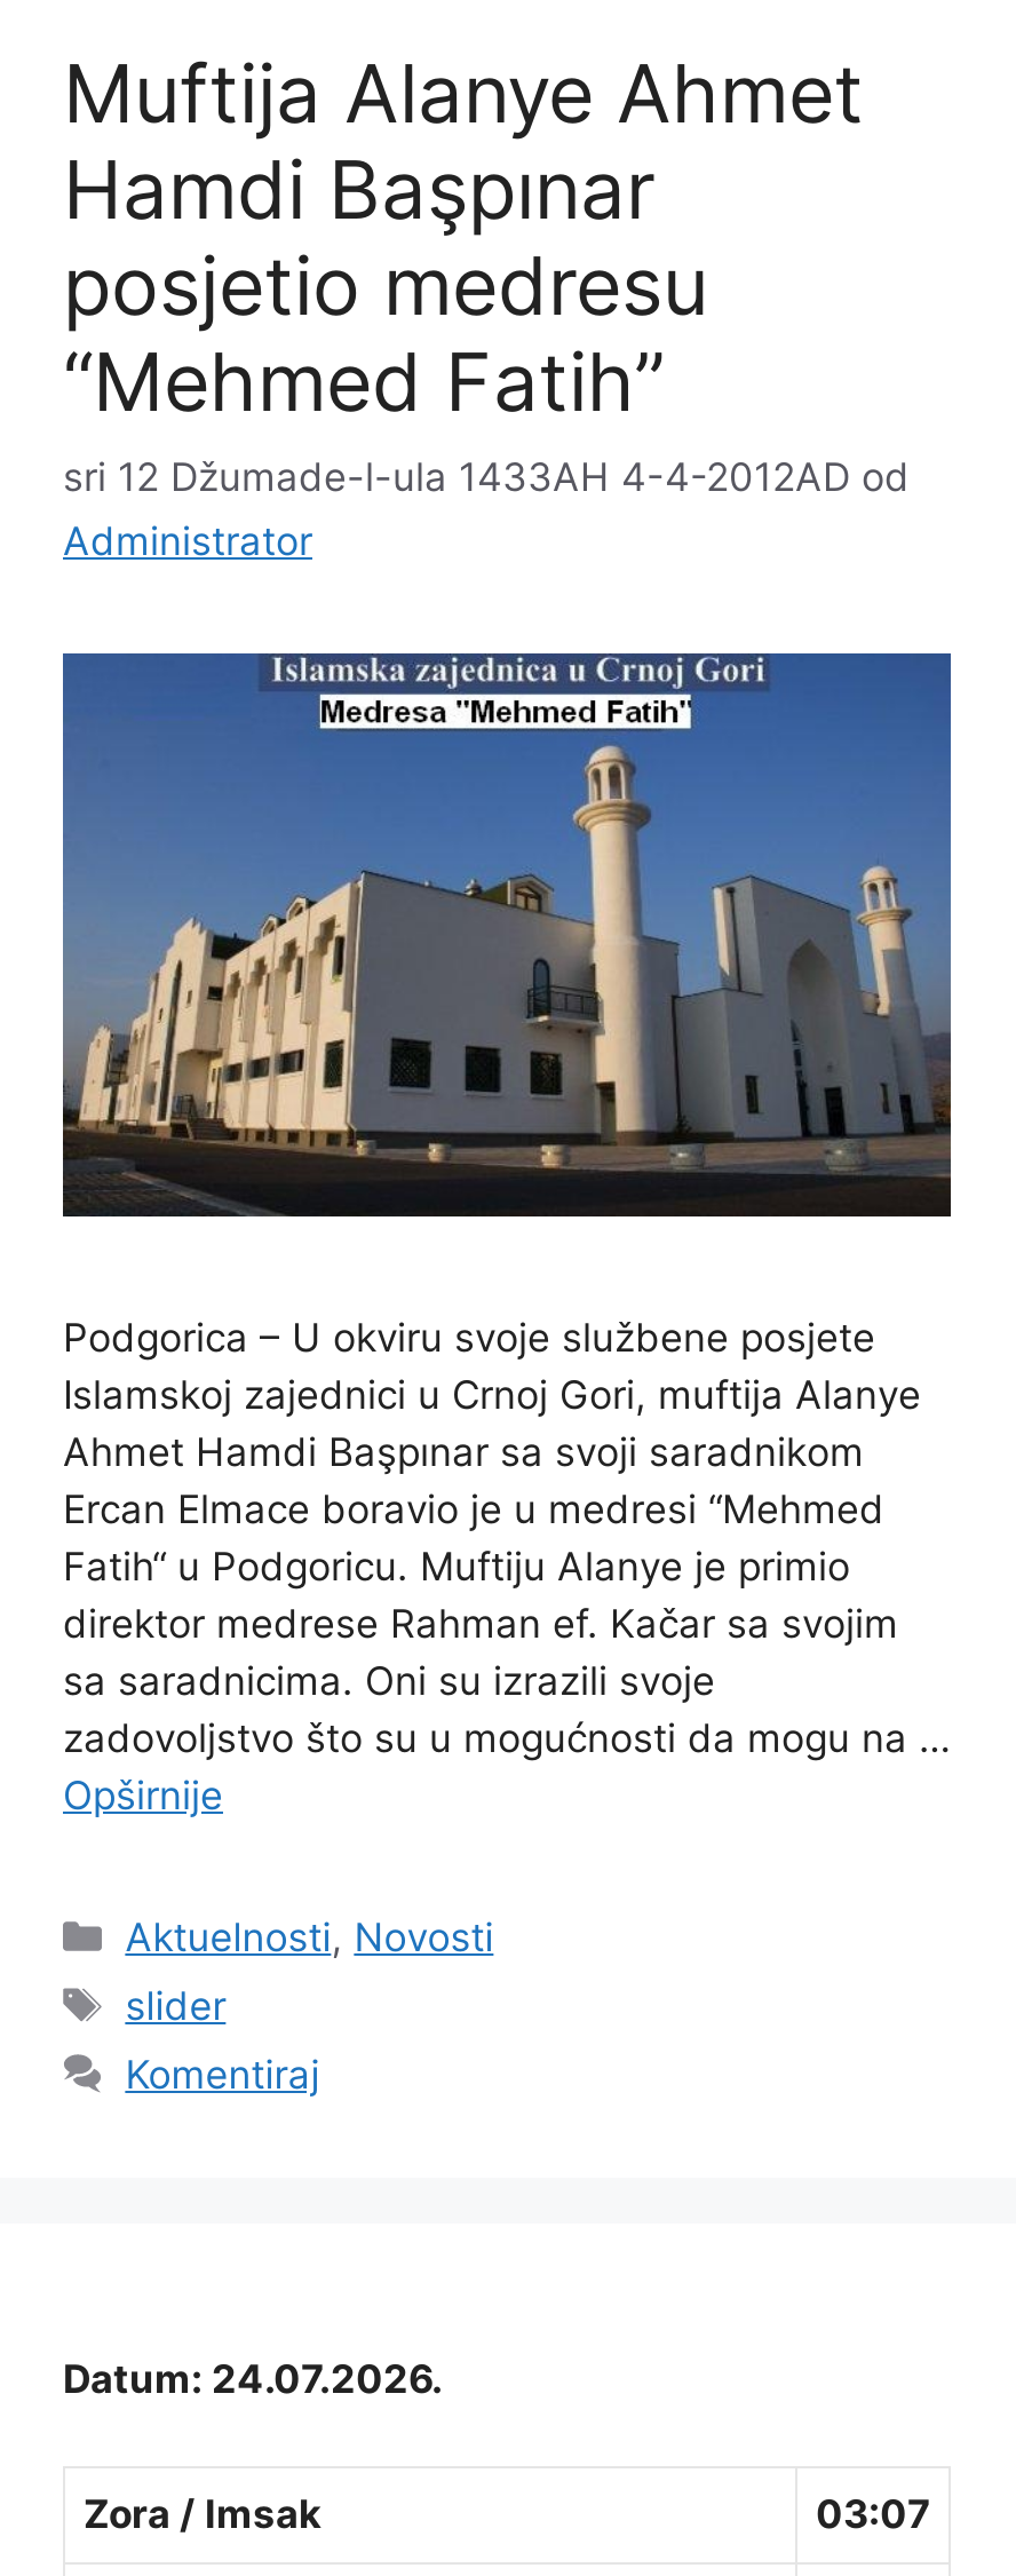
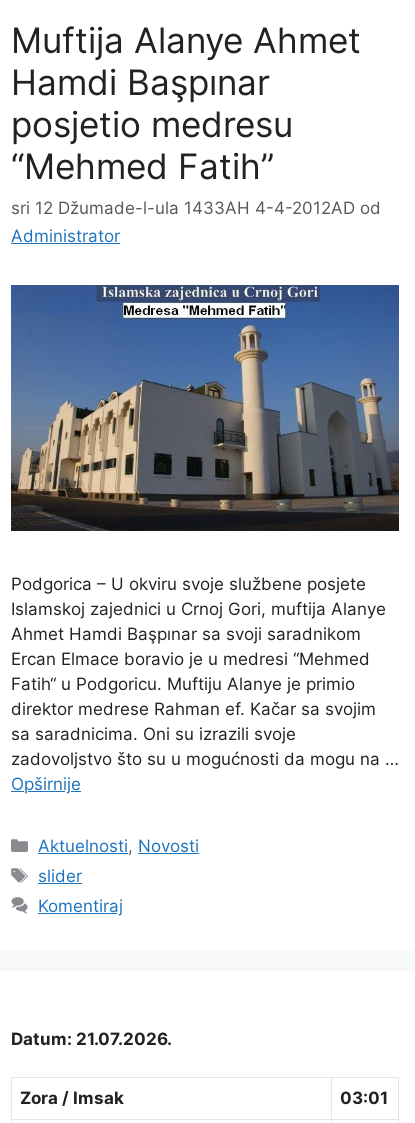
- Datum: 24.07.2026.
+ Datum: 21.07.2026.

- 03:07
+ 03:01
